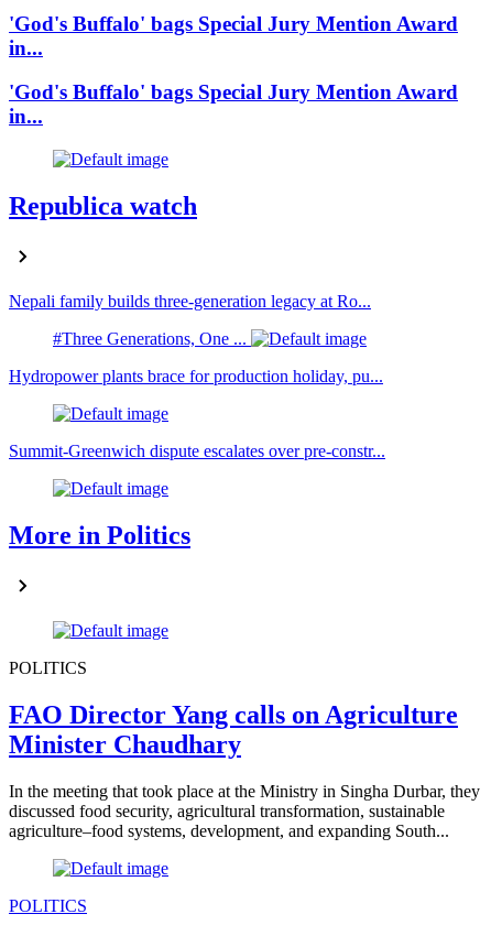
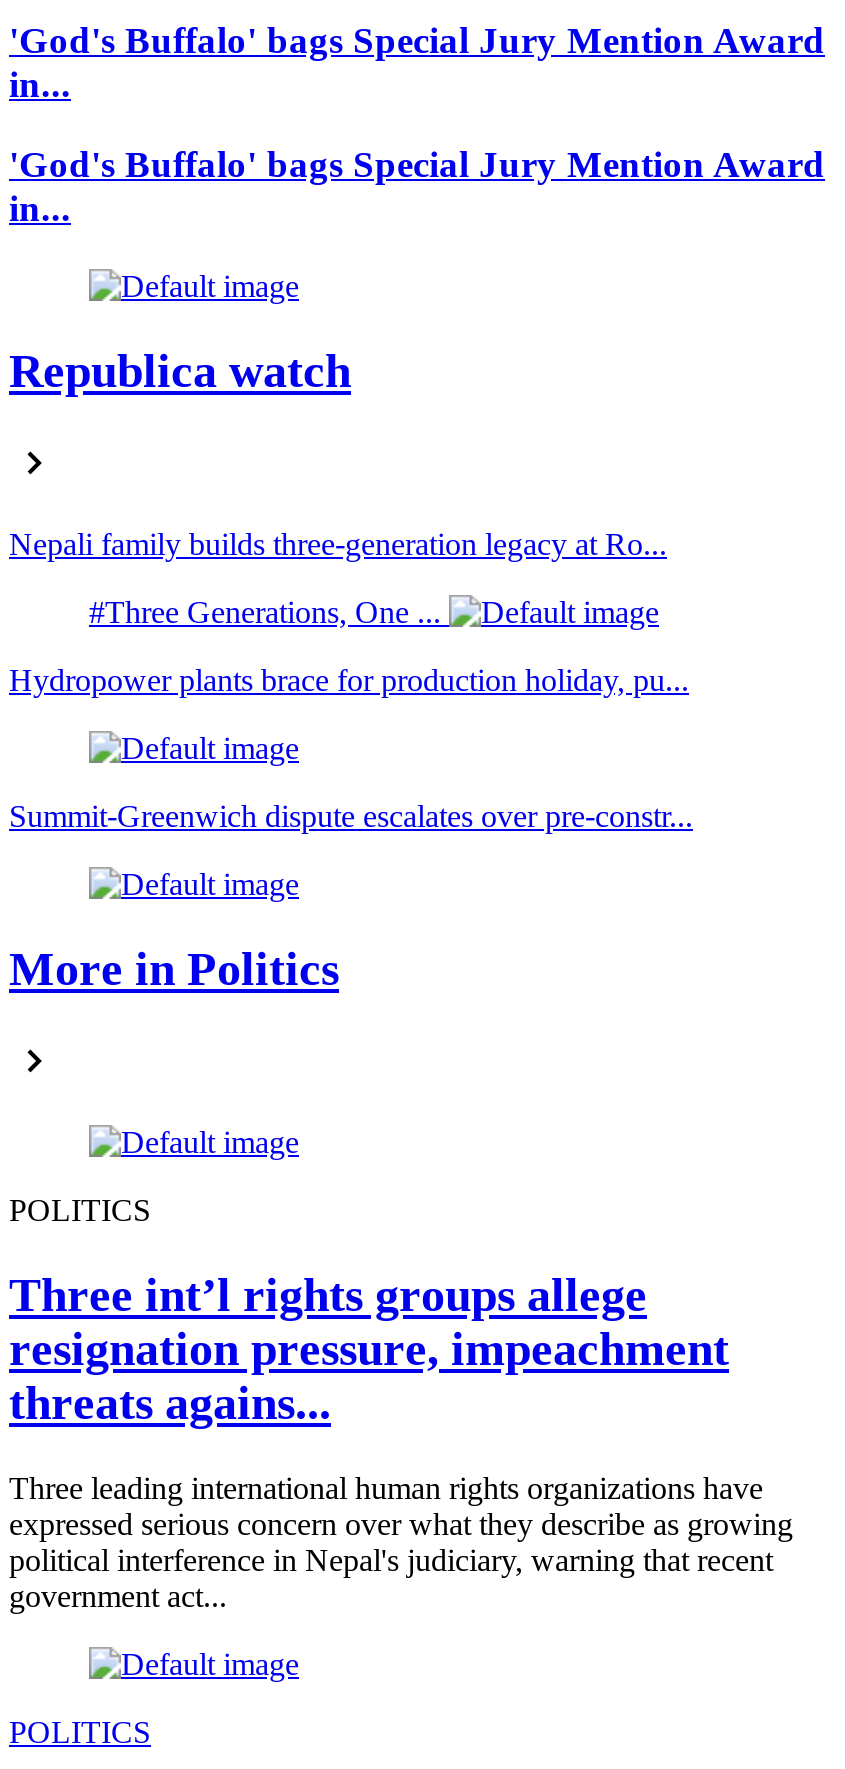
- FAO Director Yang calls on Agriculture
- Minister Chaudhary
+ Three int’l rights groups allege
+ resignation pressure, impeachment
+ threats agains...

- In the meeting that took place at the Ministry in Singha Durbar, they
- discussed food security, agricultural transformation, sustainable
- agriculture–food systems, development, and expanding South...
+ Three leading international human rights organizations have
+ expressed serious concern over what they describe as growing
+ political interference in Nepal's judiciary, warning that recent
+ government act...
